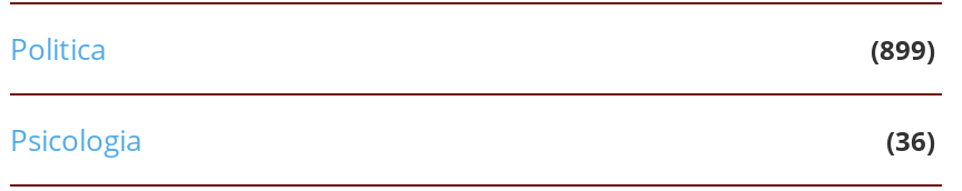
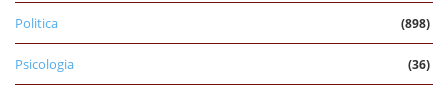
- (899)
+ (898)
